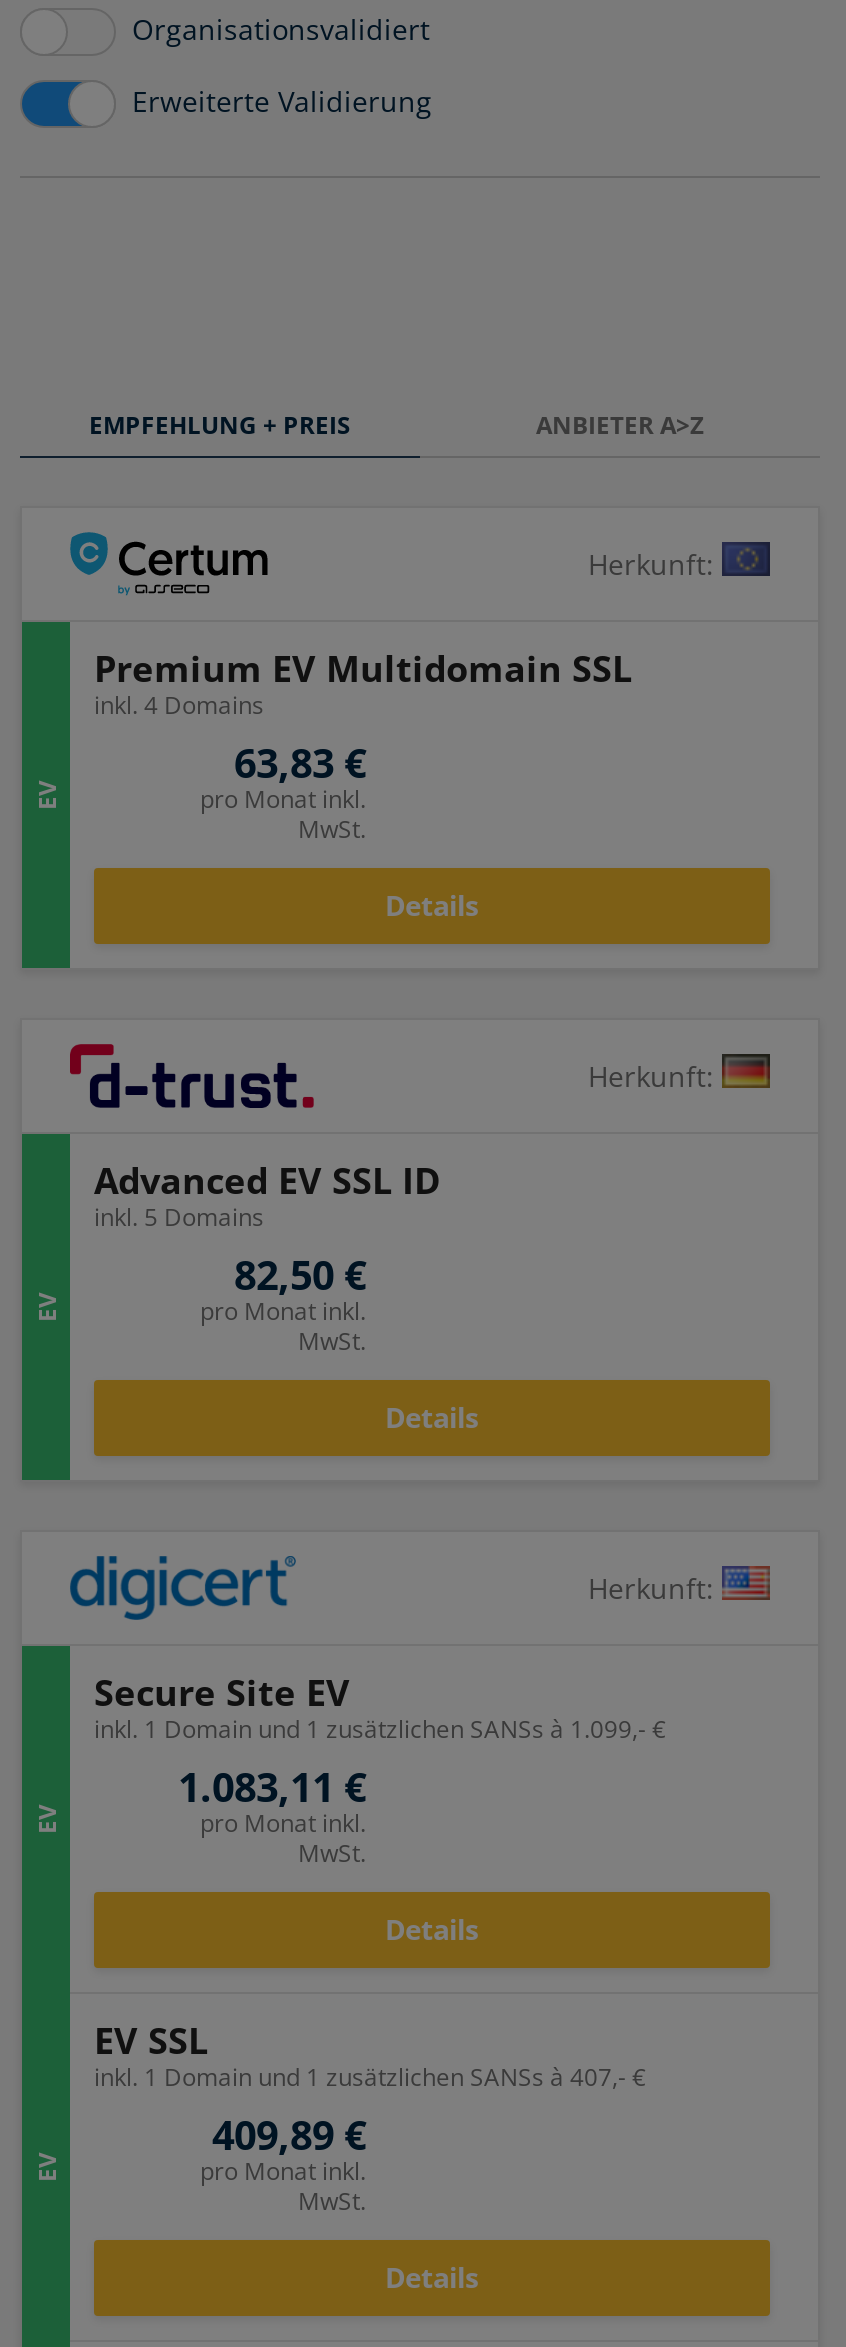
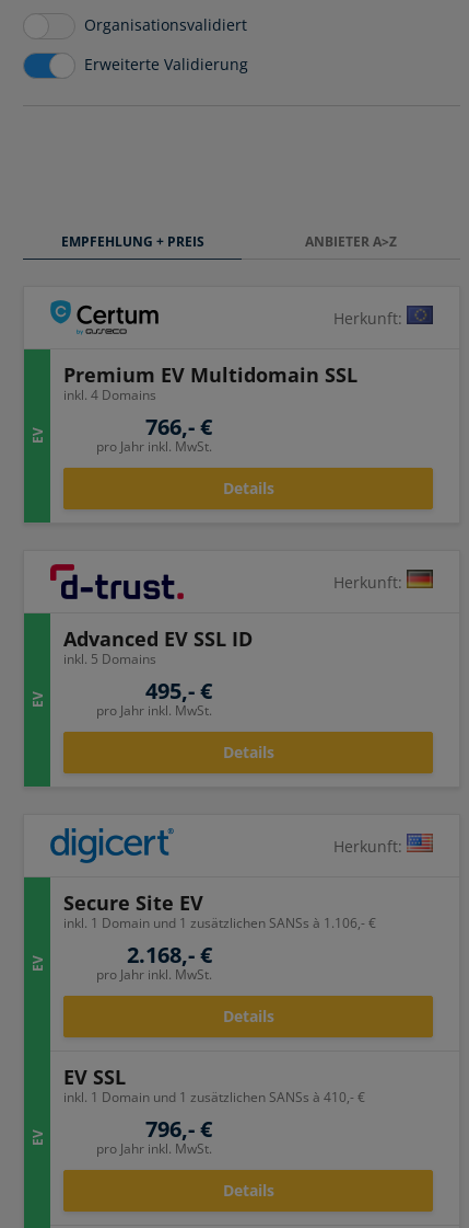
- 63,83 €
- pro Monat inkl.
- MwSt.
+ 766,- €
+ pro Jahr inkl. MwSt.

- 82,50 €
- pro Monat inkl.
- MwSt.
+ 495,- €
+ pro Jahr inkl. MwSt.

- inkl. 1 Domain und 1 zusätzlichen SANSs à 1.099,- €
- 1.083,11 €
- pro Monat inkl.
- MwSt.
+ inkl. 1 Domain und 1 zusätzlichen SANSs à 1.106,- €
+ 2.168,- €
+ pro Jahr inkl. MwSt.

- inkl. 1 Domain und 1 zusätzlichen SANSs à 407,- €
- 409,89 €
- pro Monat inkl.
- MwSt.
+ inkl. 1 Domain und 1 zusätzlichen SANSs à 410,- €
+ 796,- €
+ pro Jahr inkl. MwSt.
